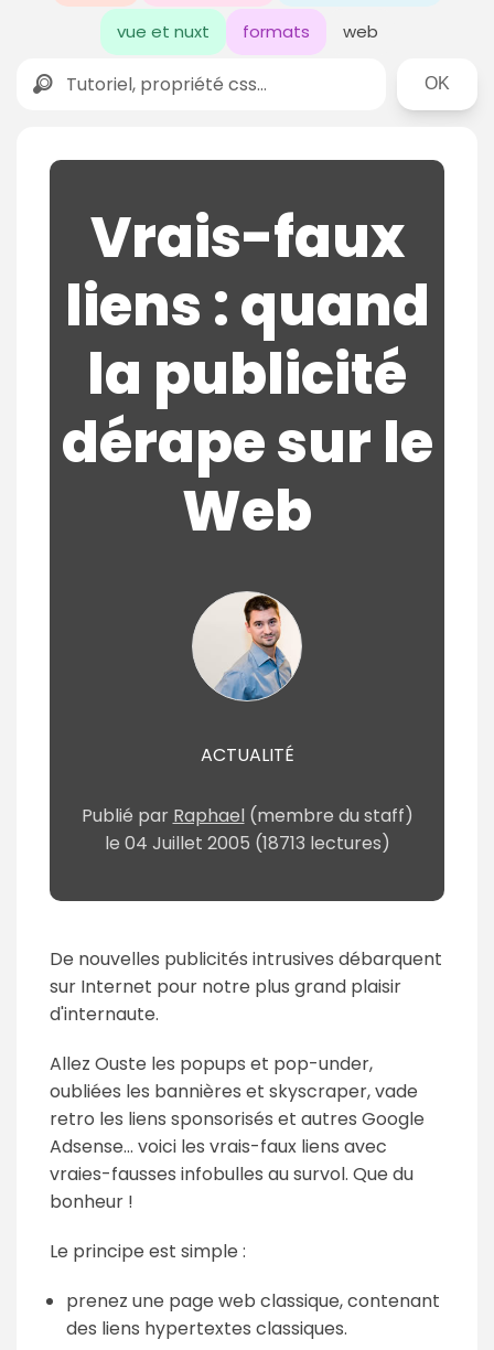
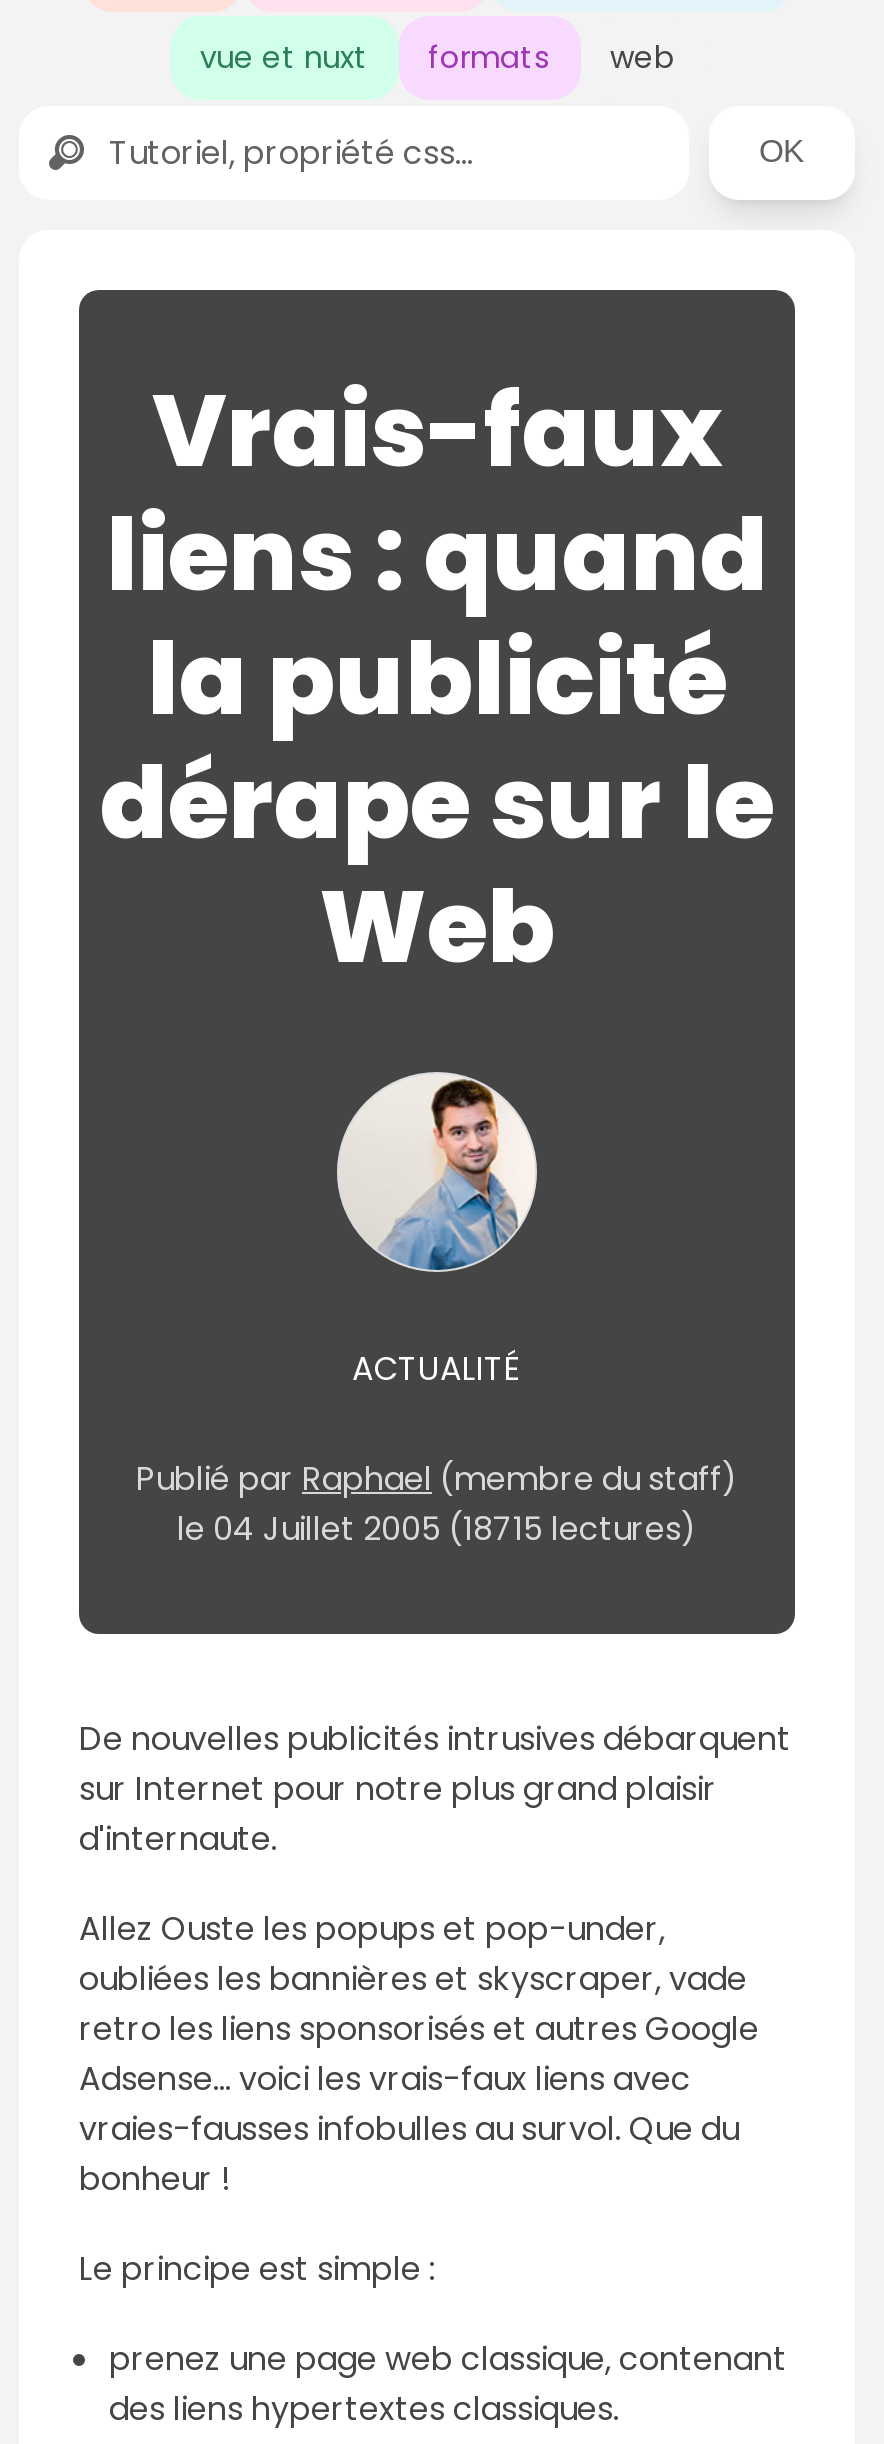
- le 04 Juillet 2005 (18713 lectures)
+ le 04 Juillet 2005 (18715 lectures)
